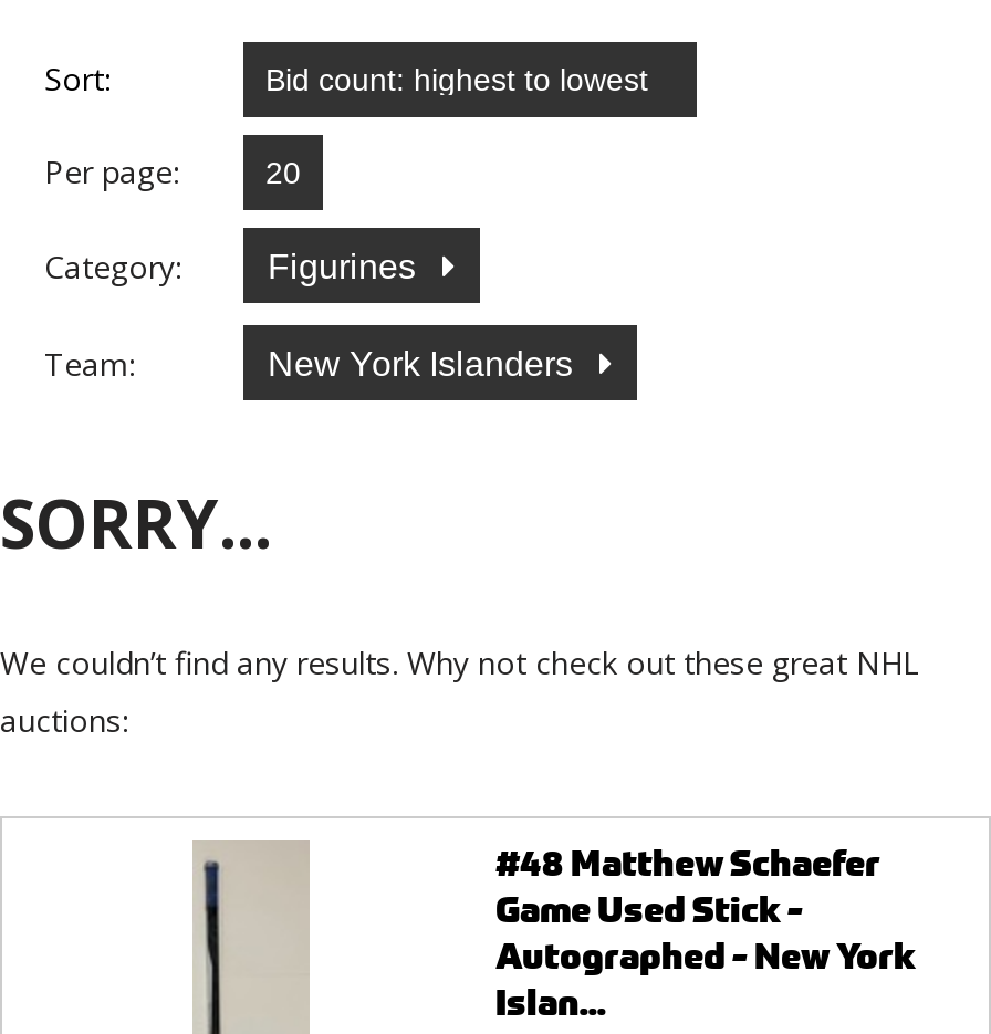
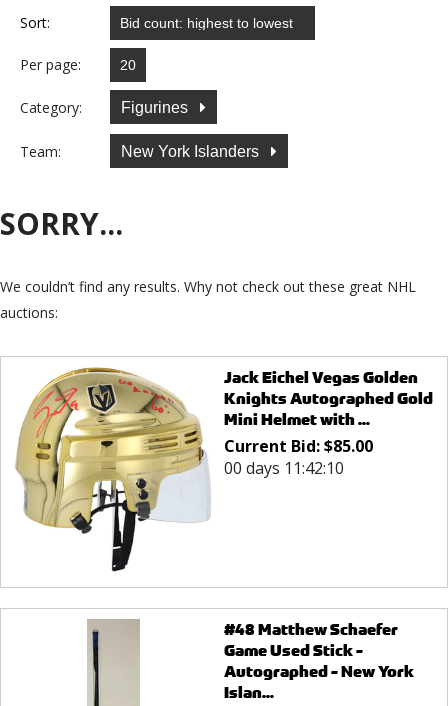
+ [image]
+ Jack Eichel Vegas Golden
+ Knights Autographed Gold
+ Mini Helmet with ...
+ Current Bid: $85.00
+ 00 days 11:42:10
